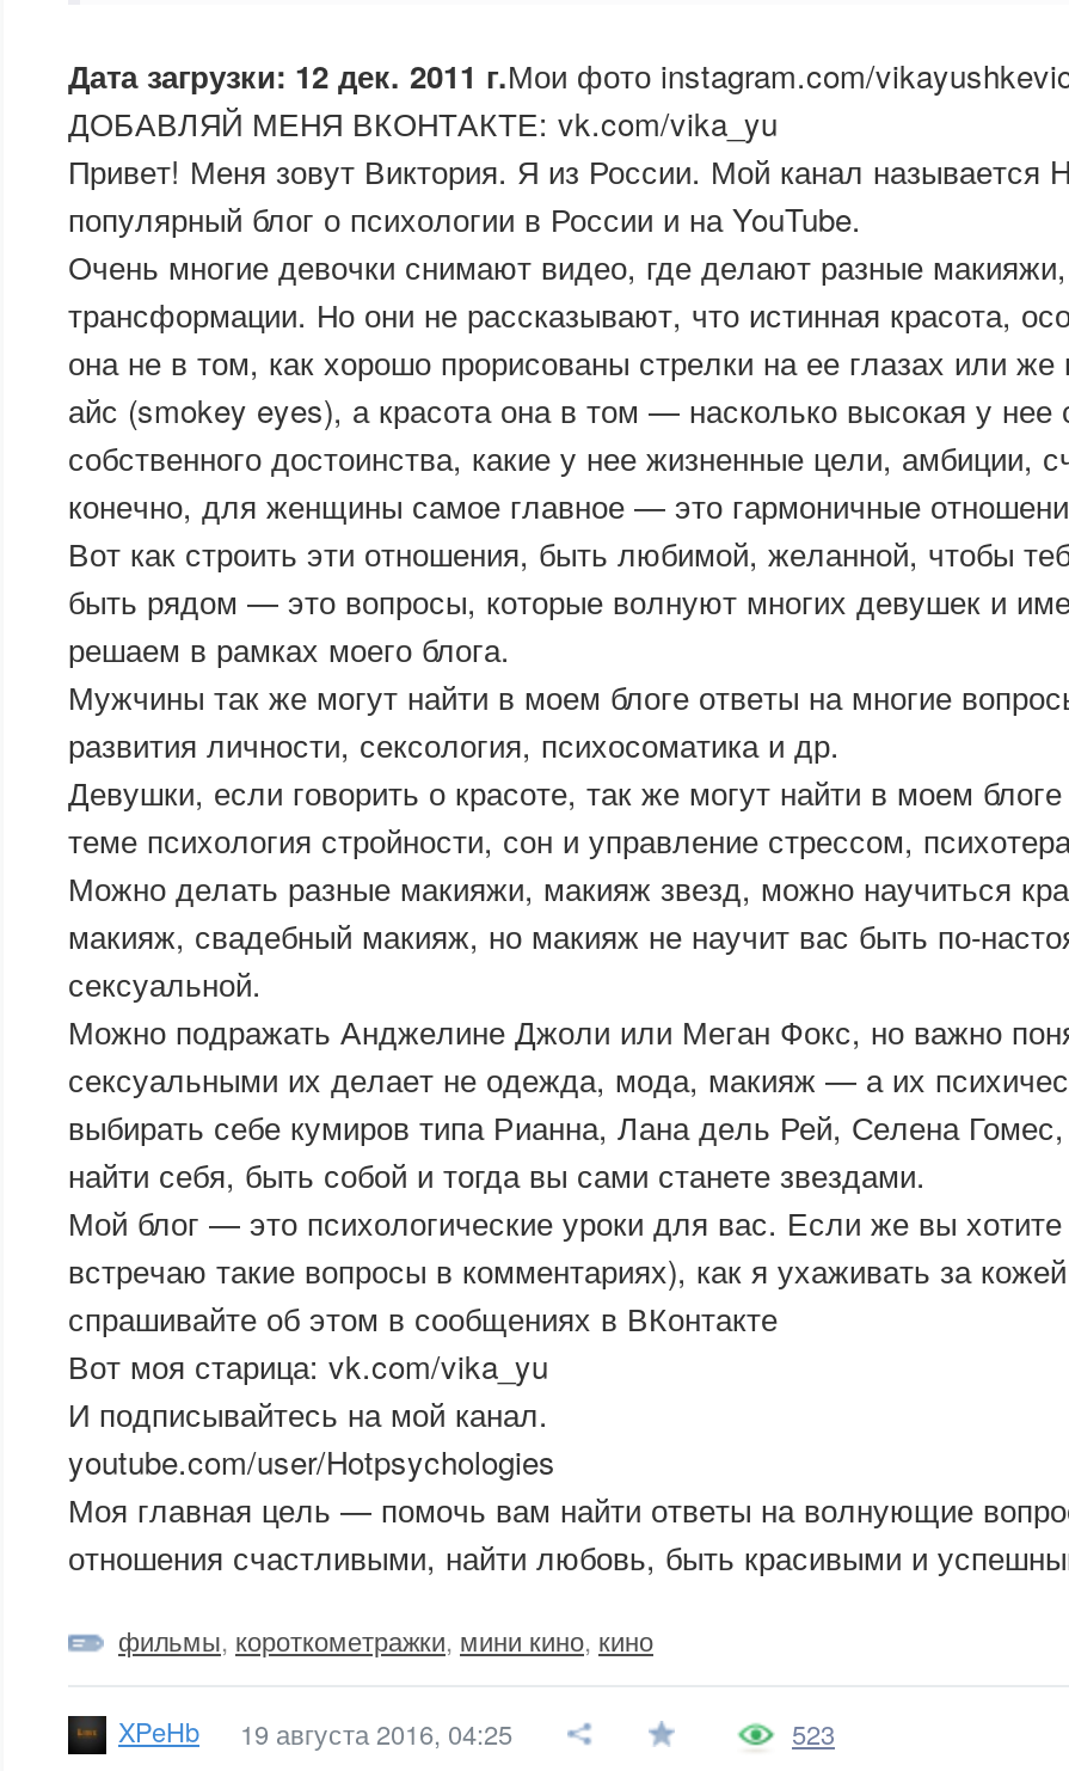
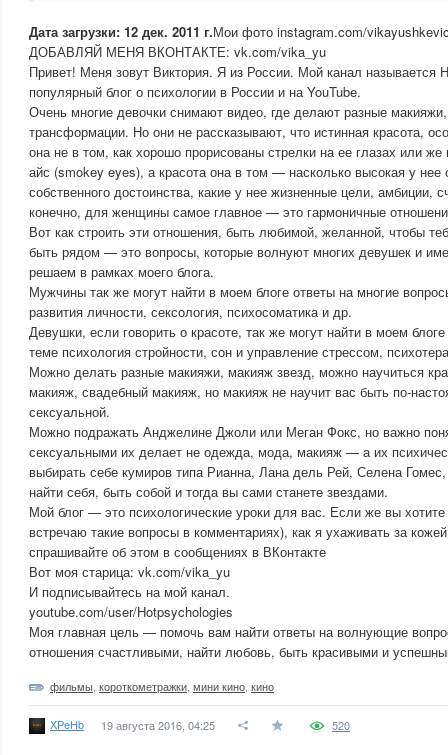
- 523
+ 520
